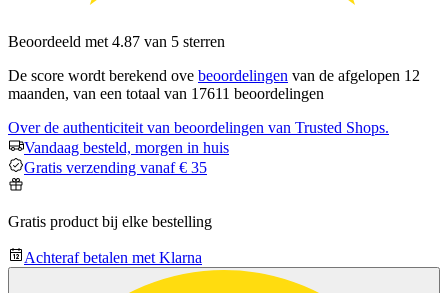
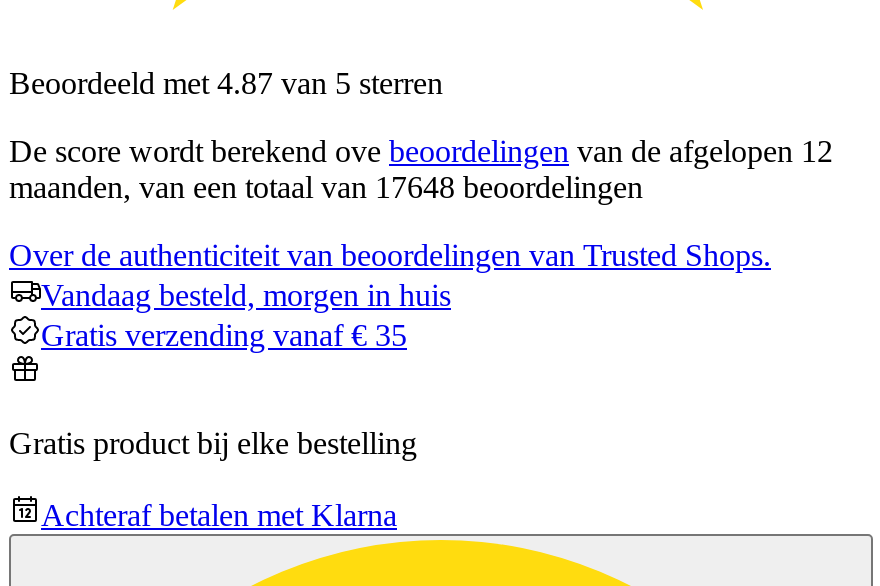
- maanden, van een totaal van 17611 beoordelingen
+ maanden, van een totaal van 17648 beoordelingen
